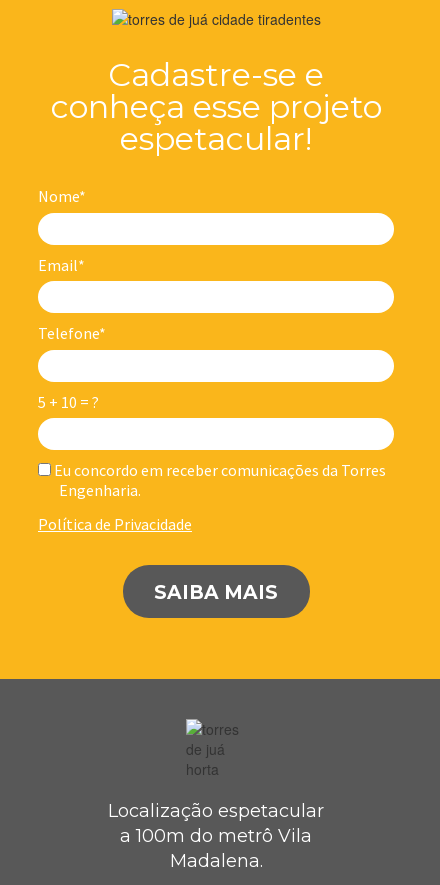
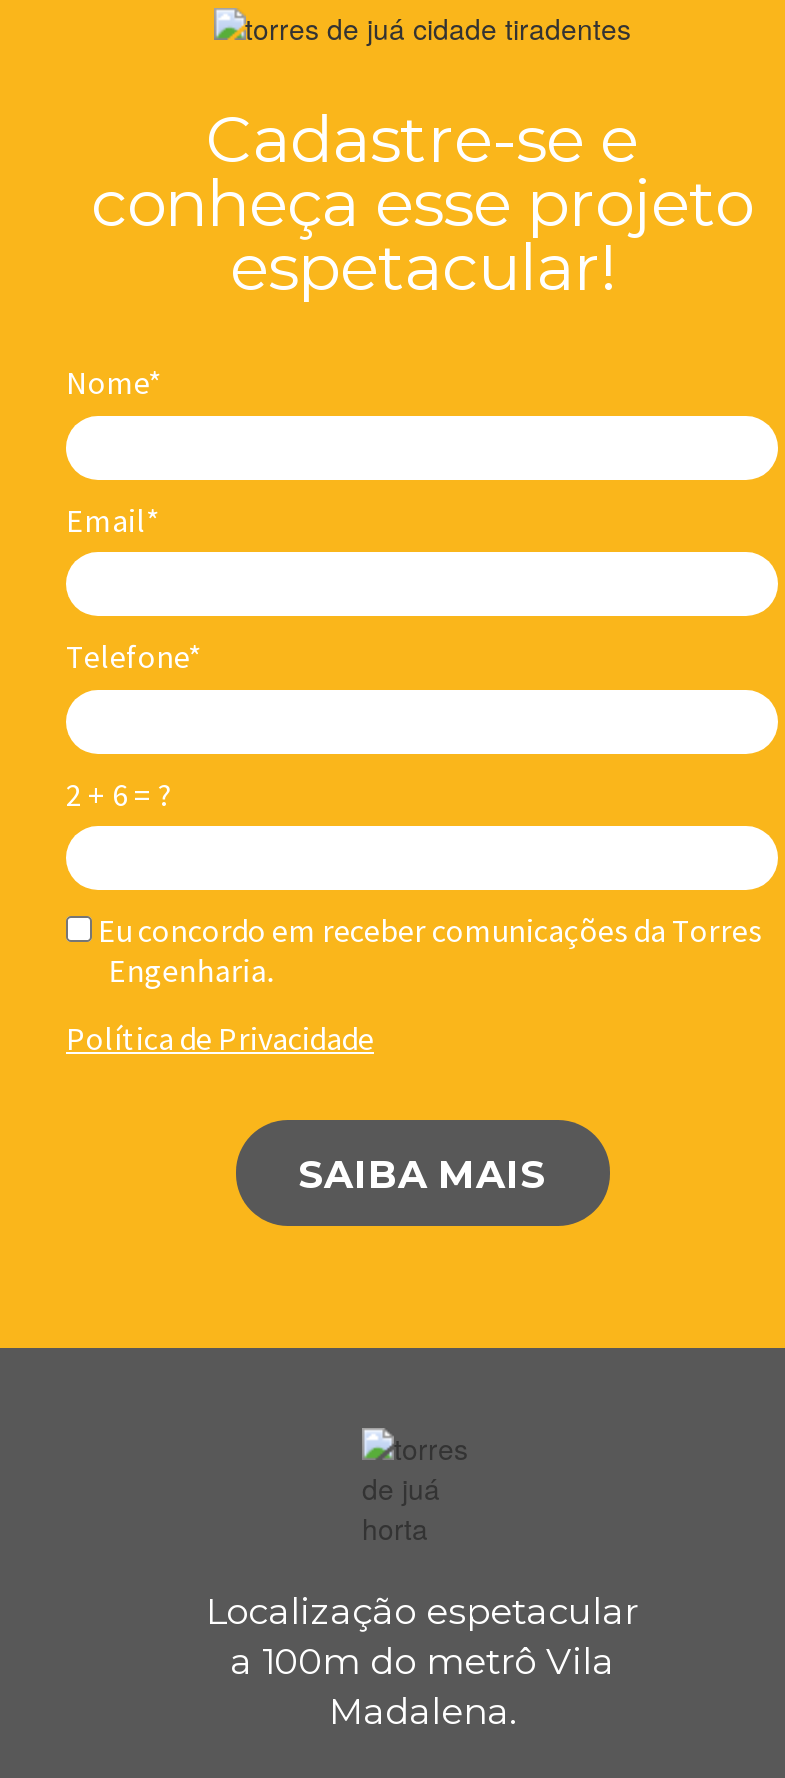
- 5 + 10 = ?
+ 2 + 6 = ?
